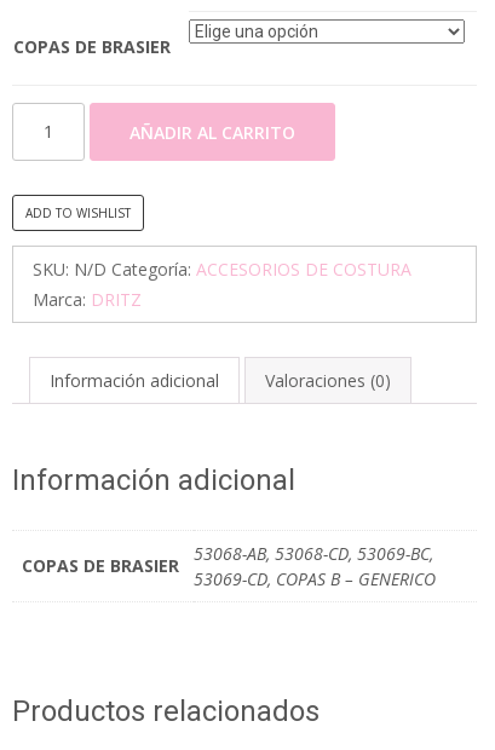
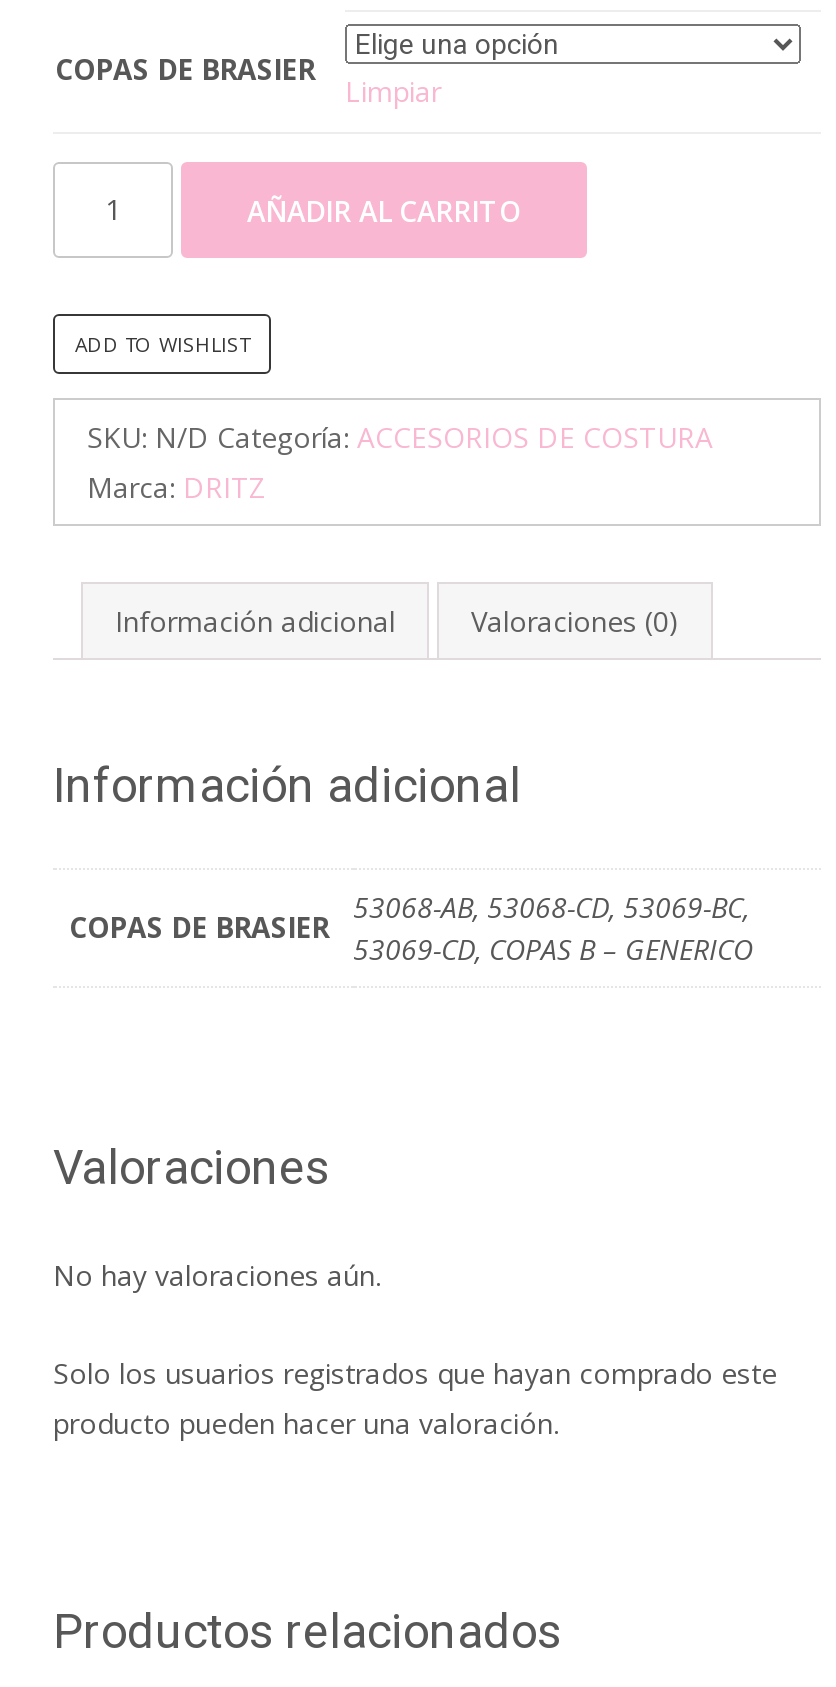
+ Limpiar

+ Valoraciones
+ No hay valoraciones aún.
+ Solo los usuarios registrados que hayan comprado este
+ producto pueden hacer una valoración.
